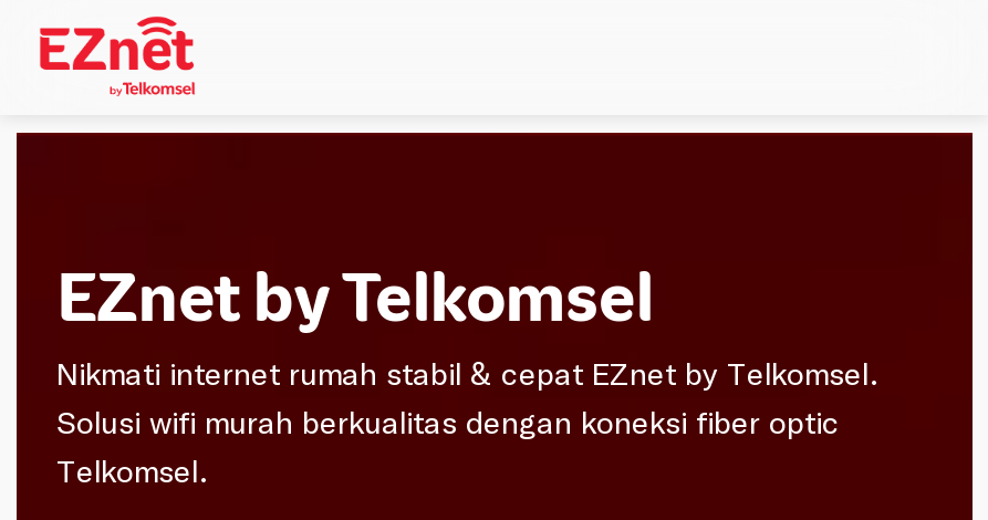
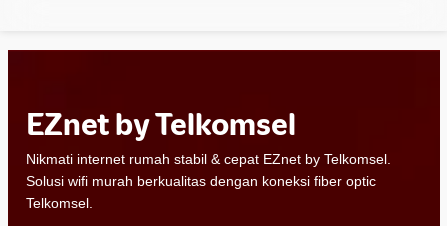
- [image]
